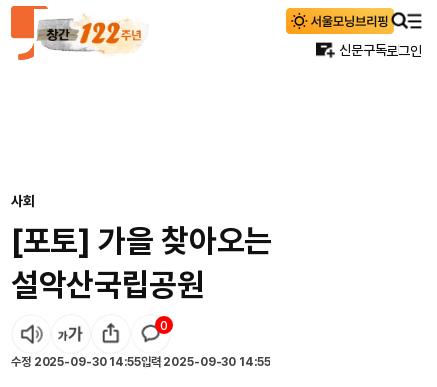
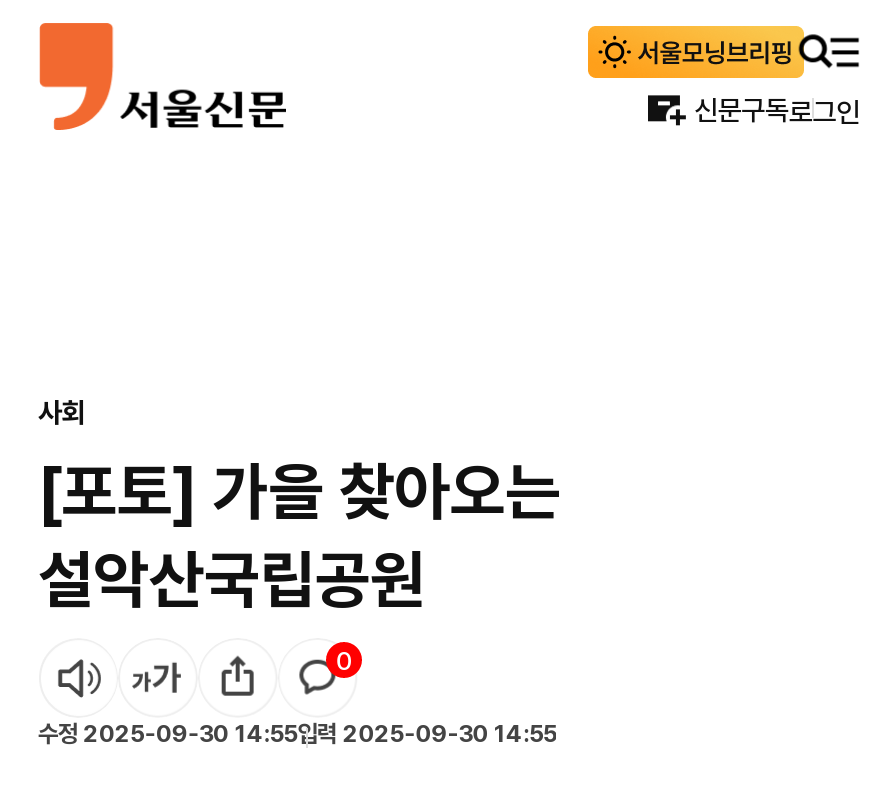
- [image]
+ [image]
